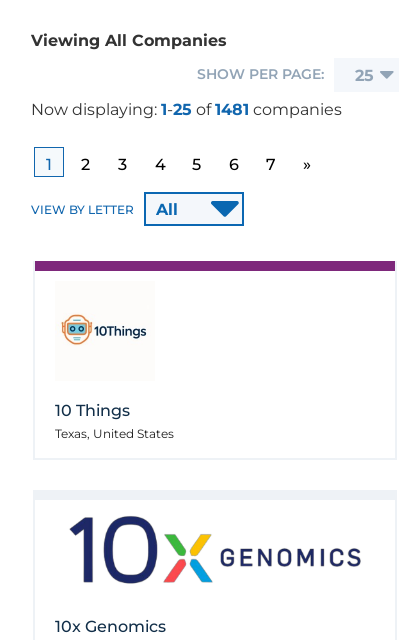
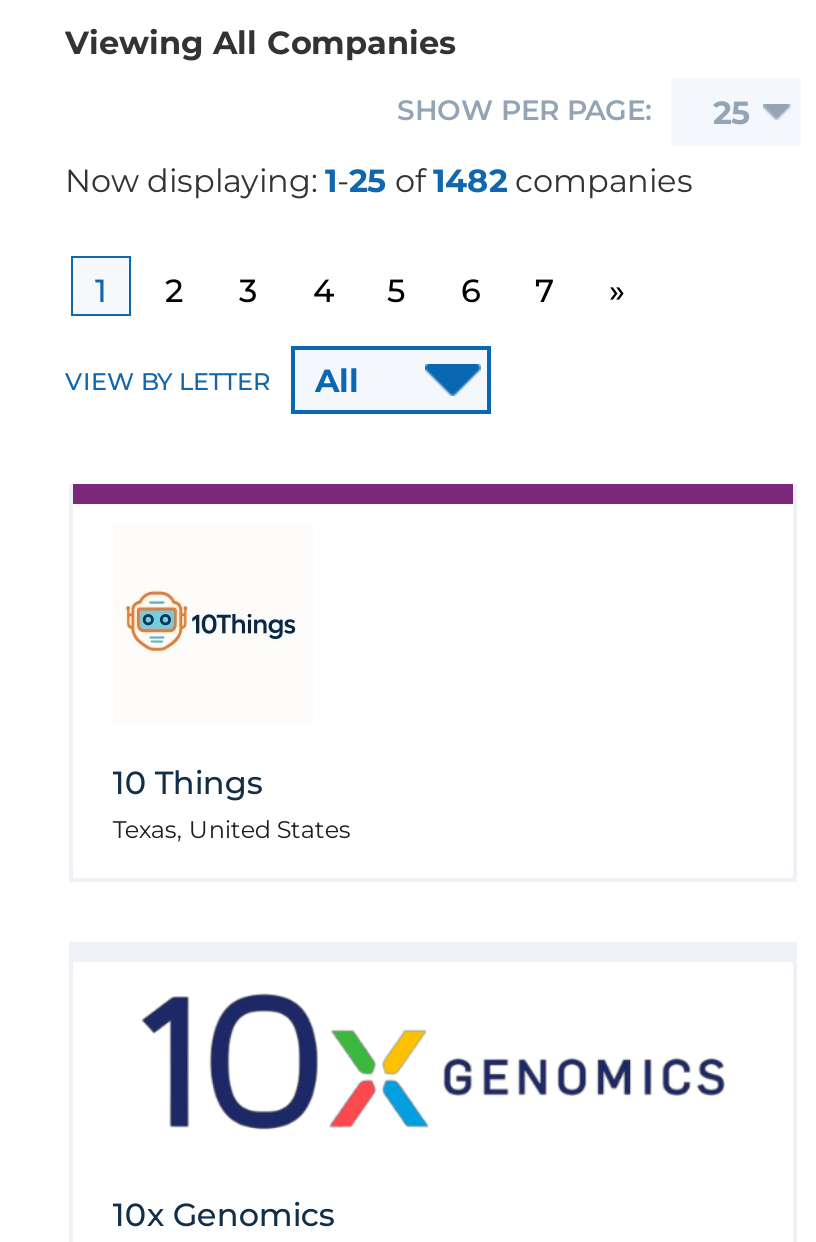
- Now displaying: 1-25 of1481 companies
+ Now displaying: 1-25 of1482 companies
